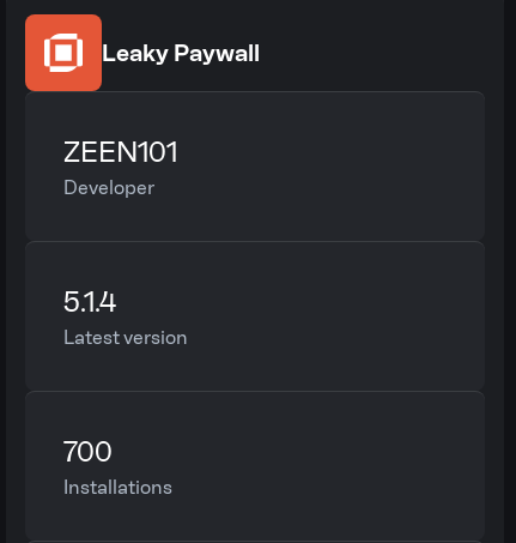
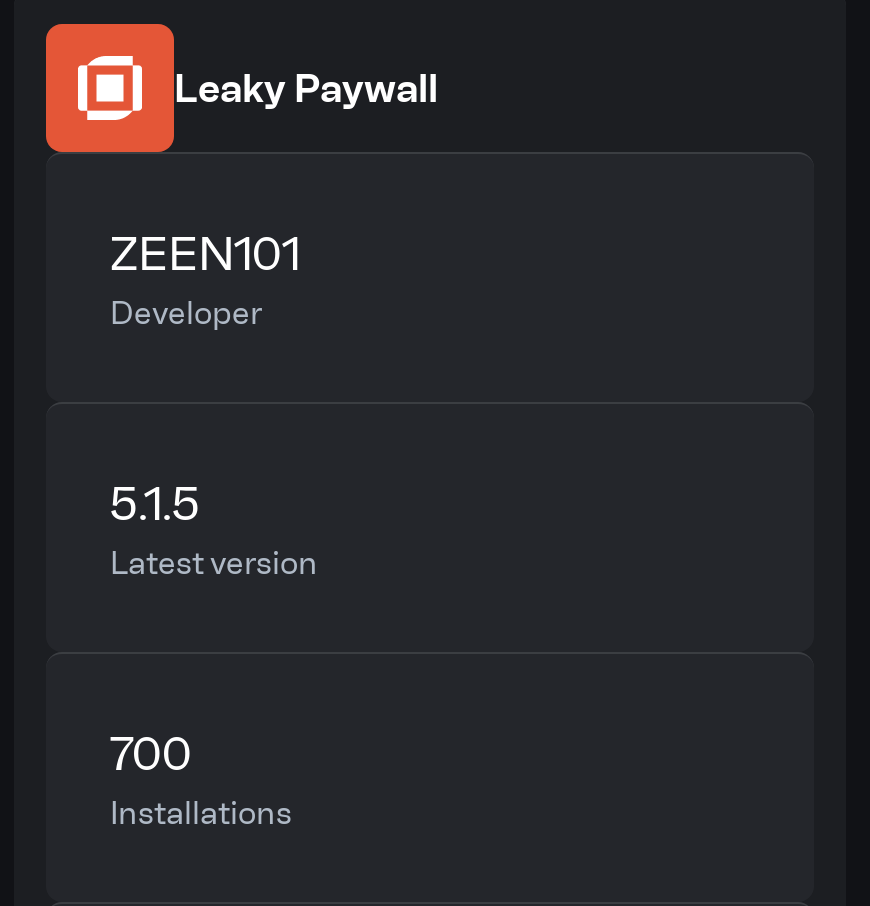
- 5.1.4
+ 5.1.5
